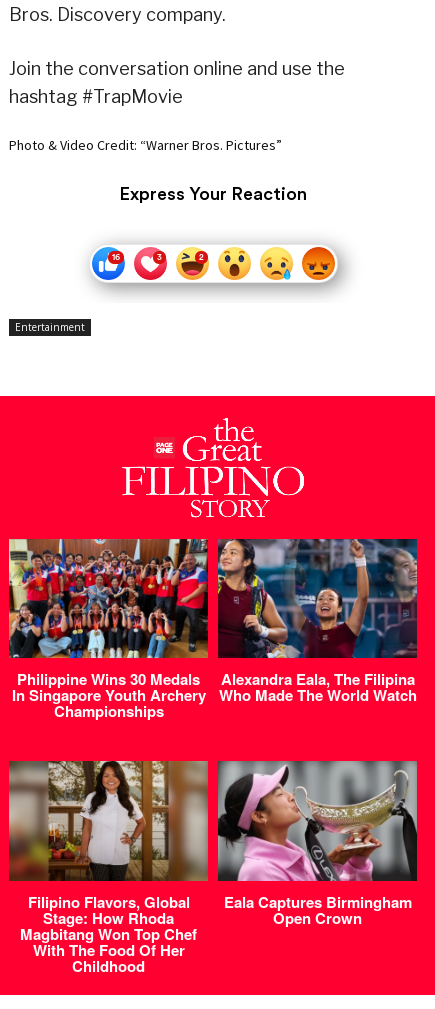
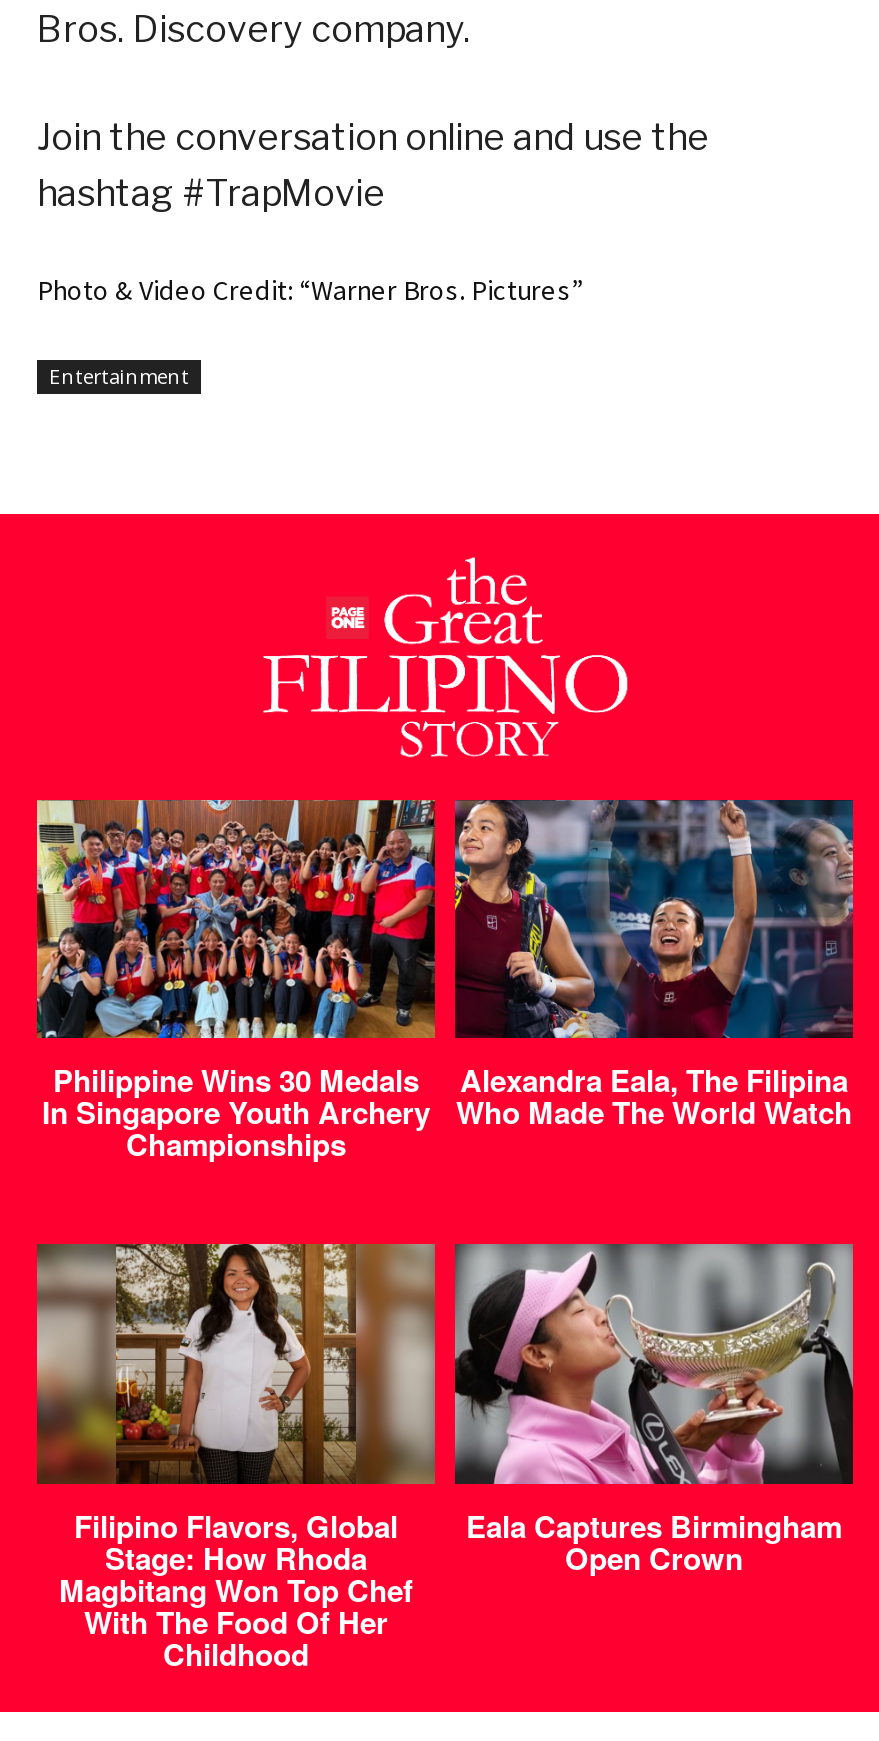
- Express Your Reaction

- [image]
